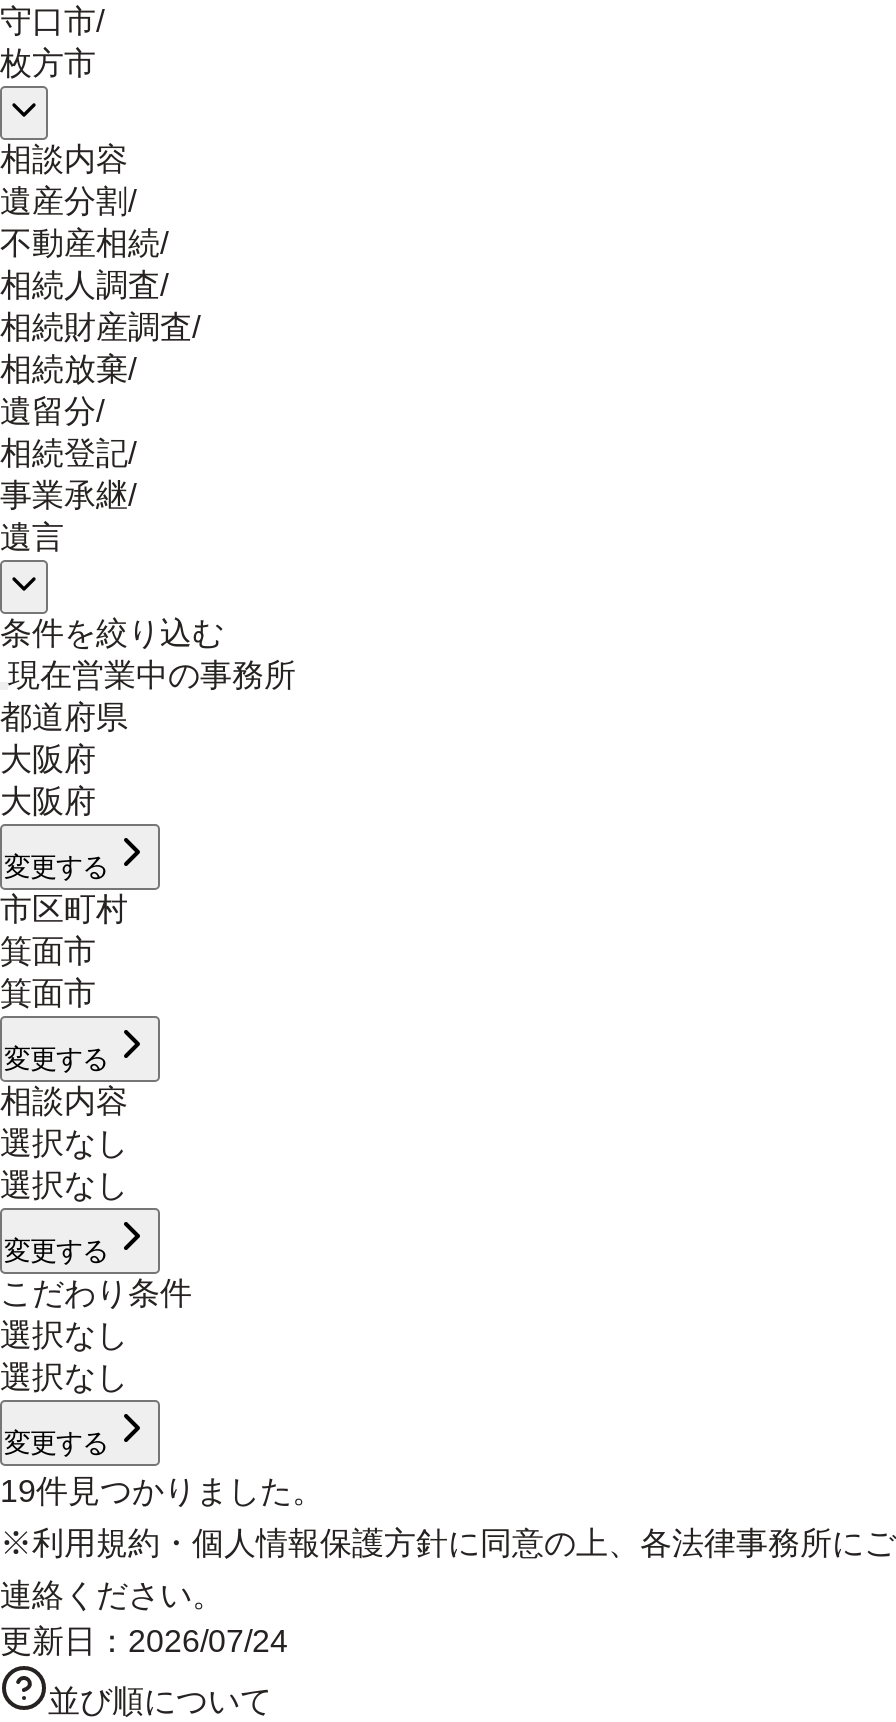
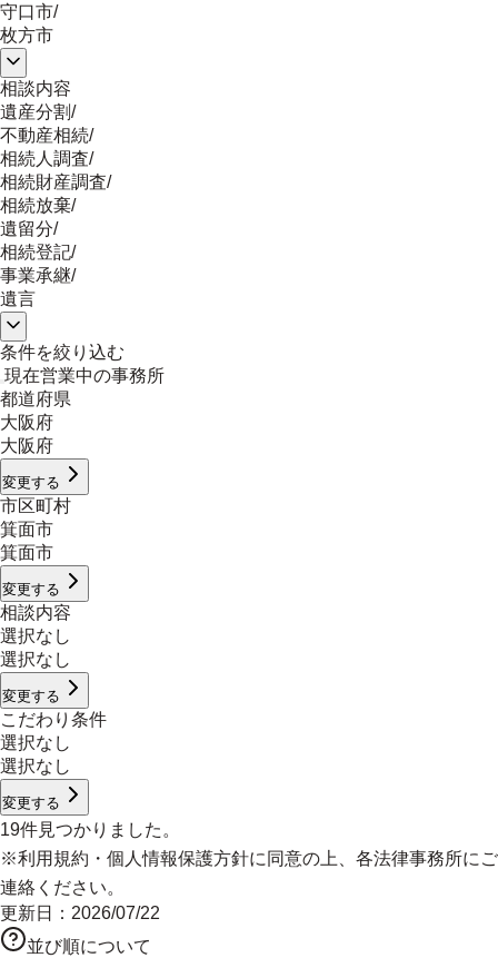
- 更新日：2026/07/24
+ 更新日：2026/07/22
